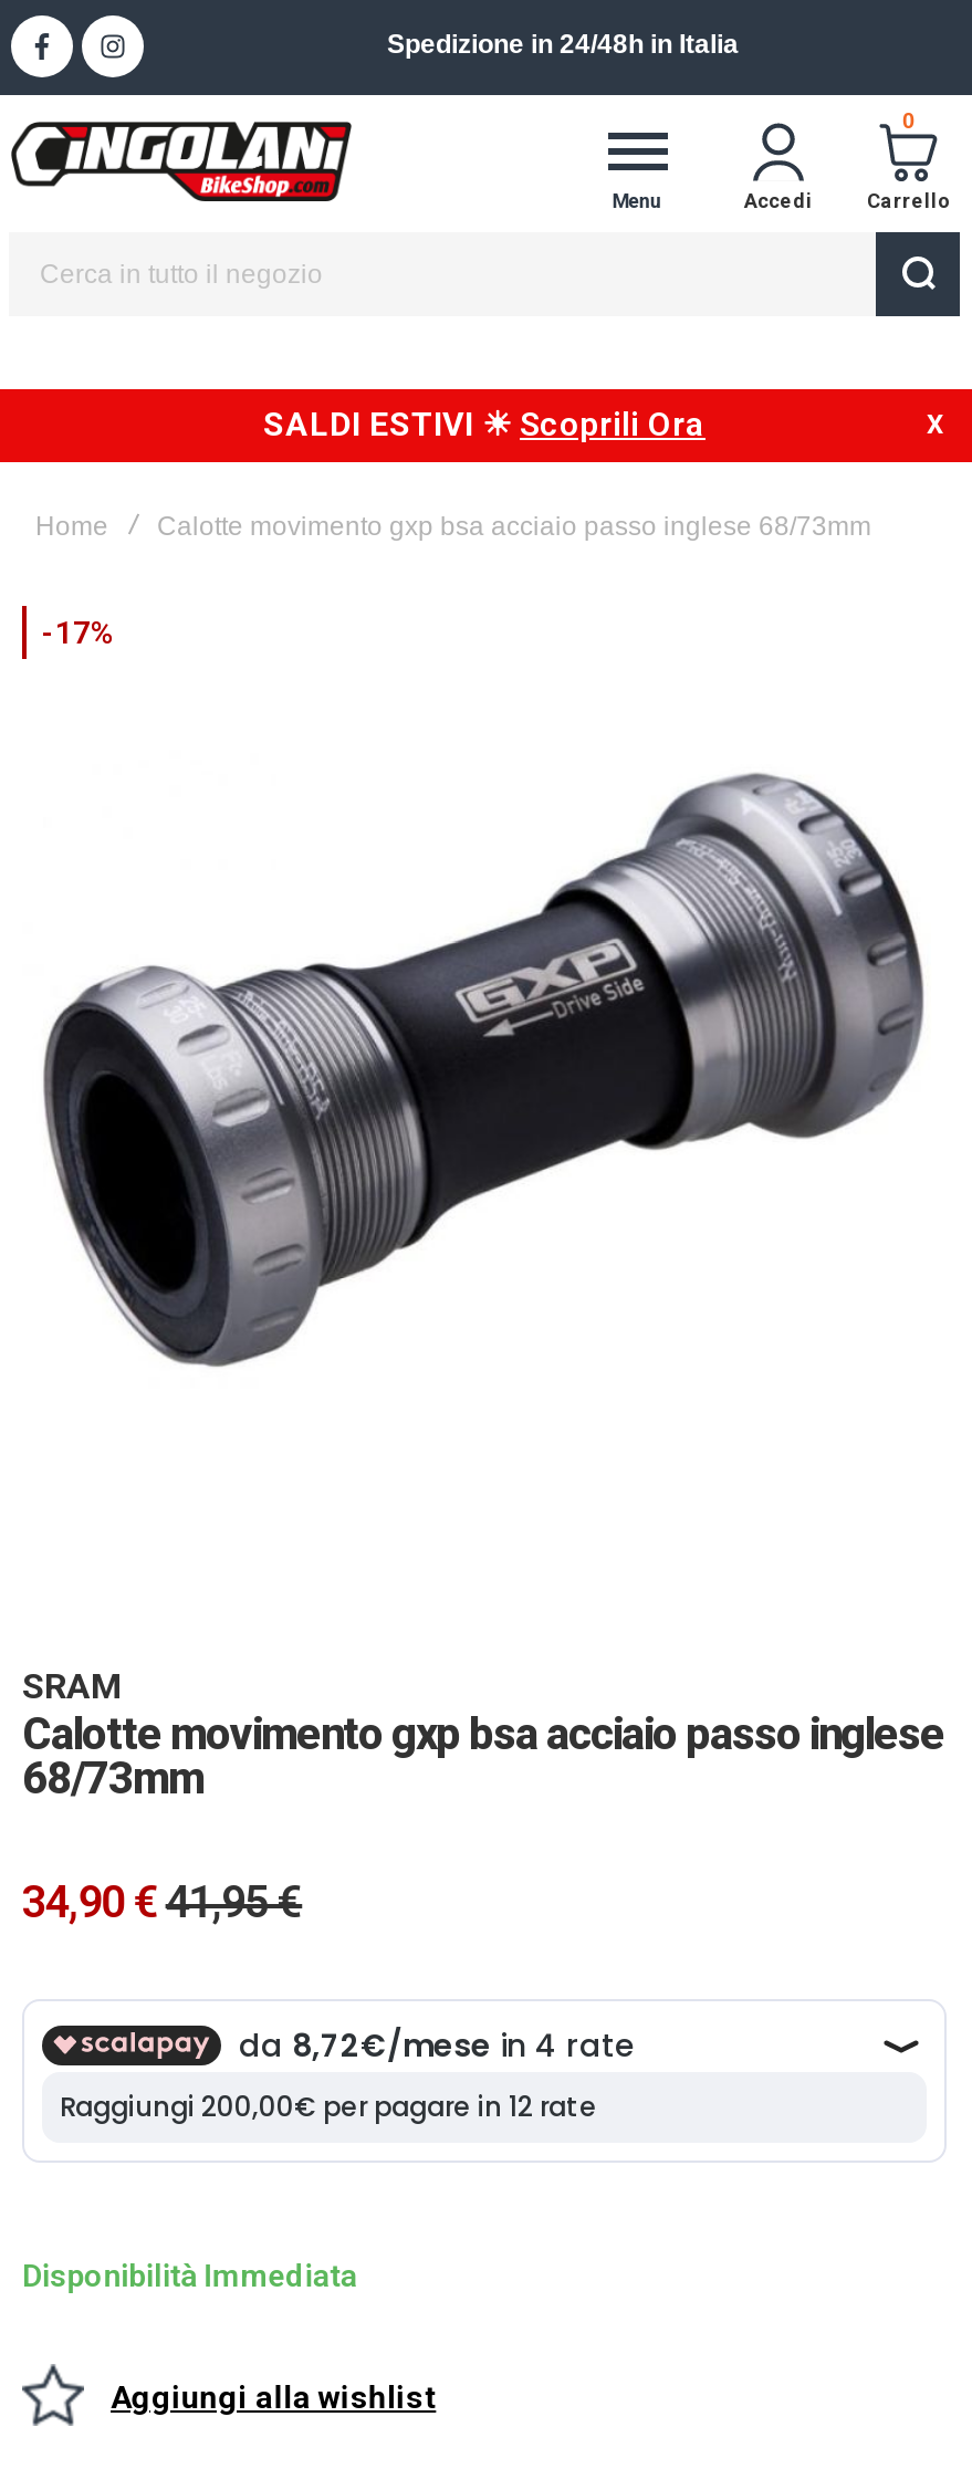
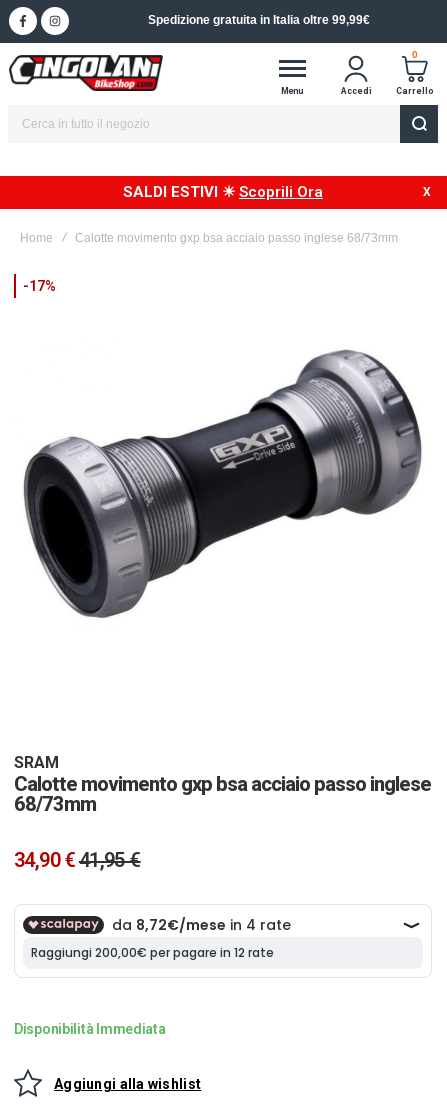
- Spedizione in 24/48h in Italia
+ Spedizione gratuita in Italia oltre 99,99€
